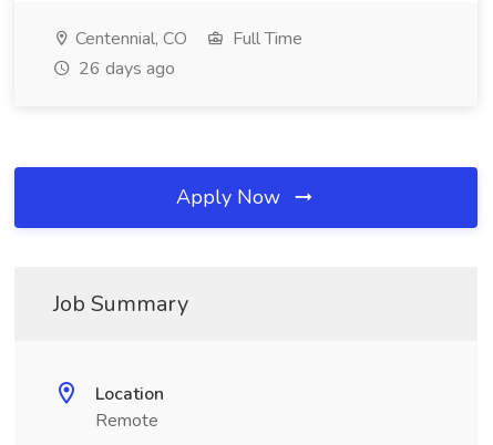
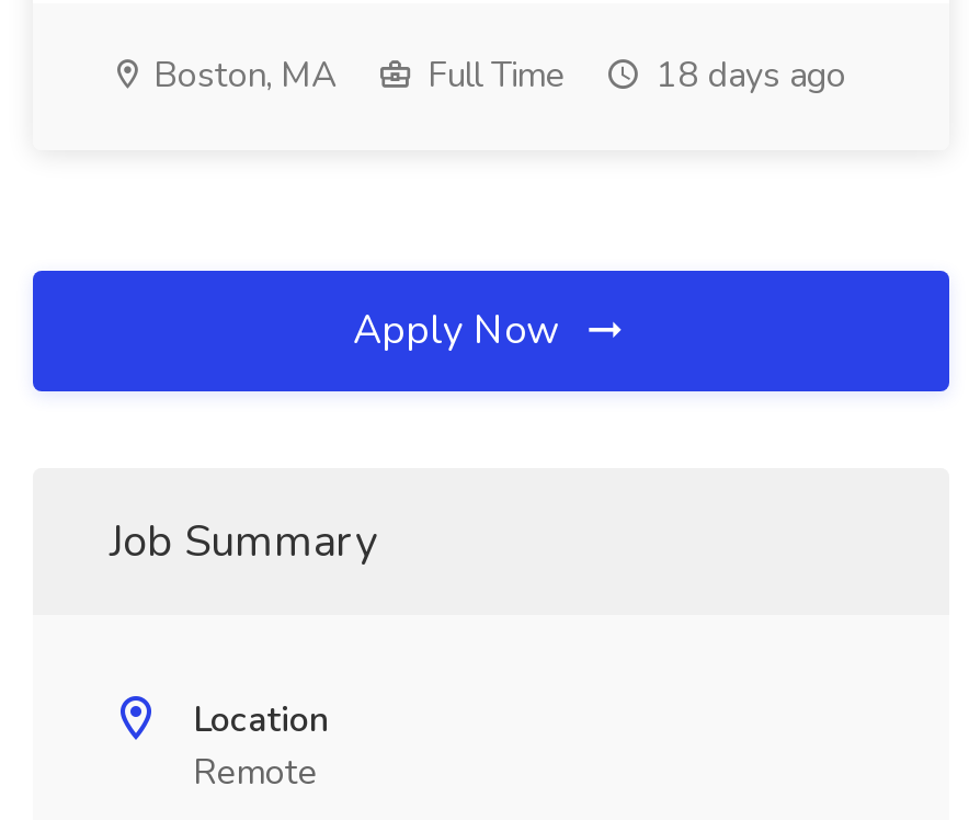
- Centennial, CO
+ Boston, MA

- 26 days ago
+ 18 days ago
